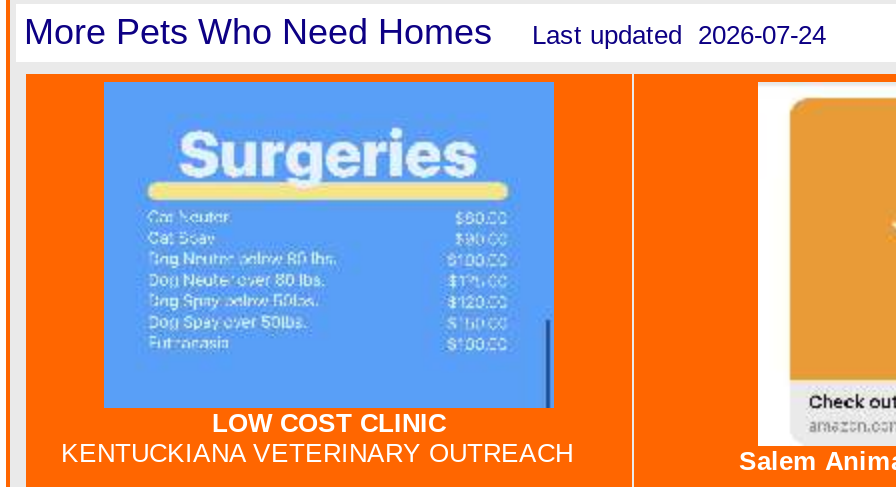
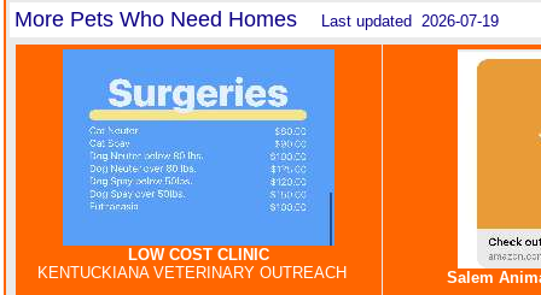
- More Pets Who Need Homes Last updated 2026-07-24
+ More Pets Who Need Homes Last updated 2026-07-19
